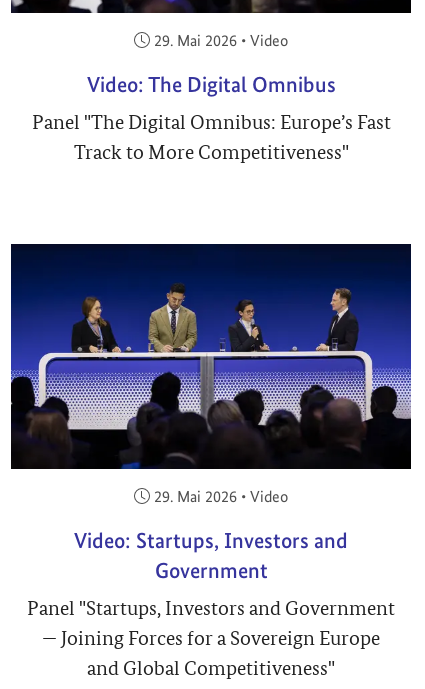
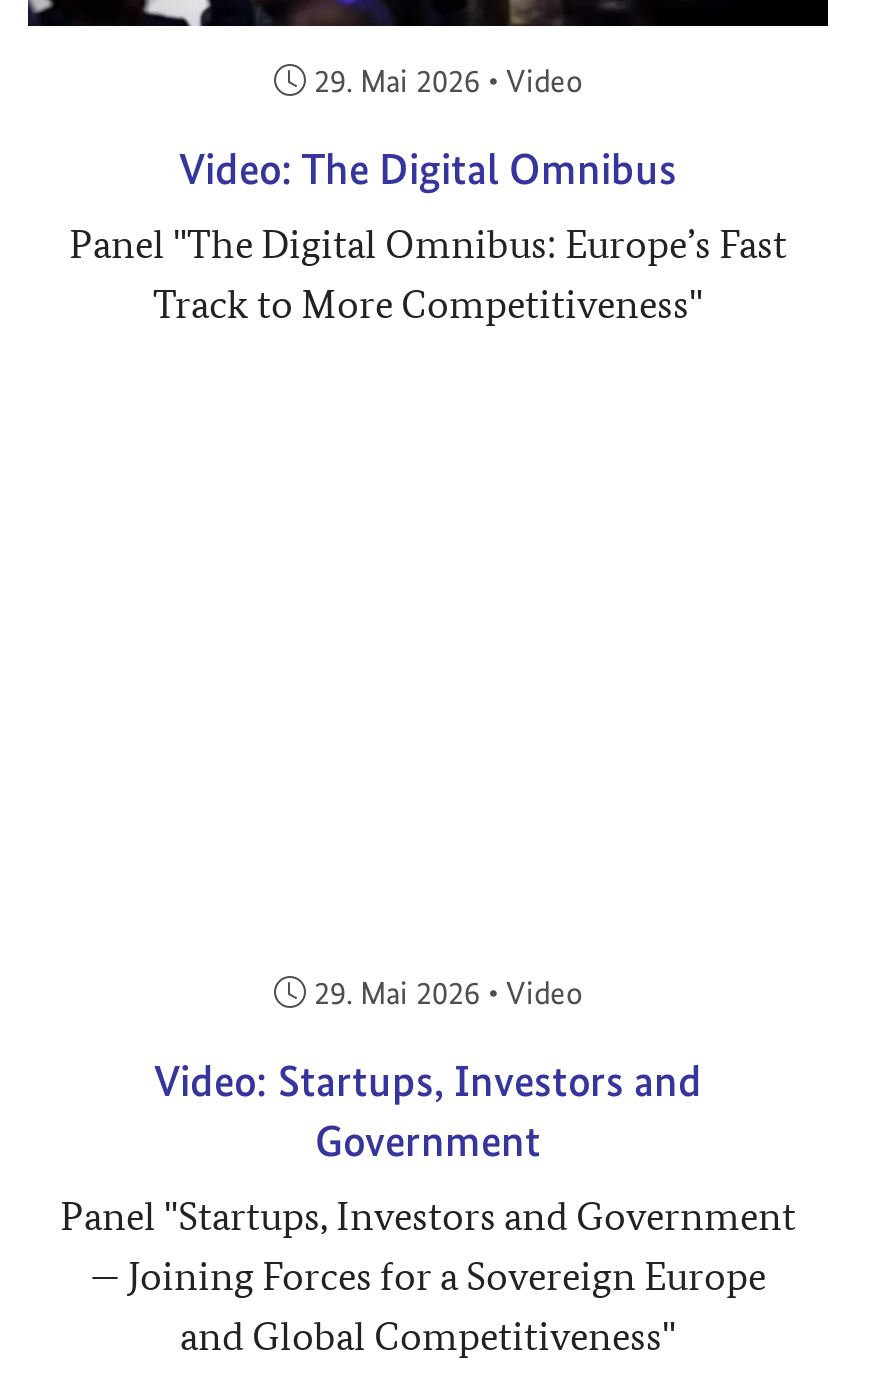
- [image]
